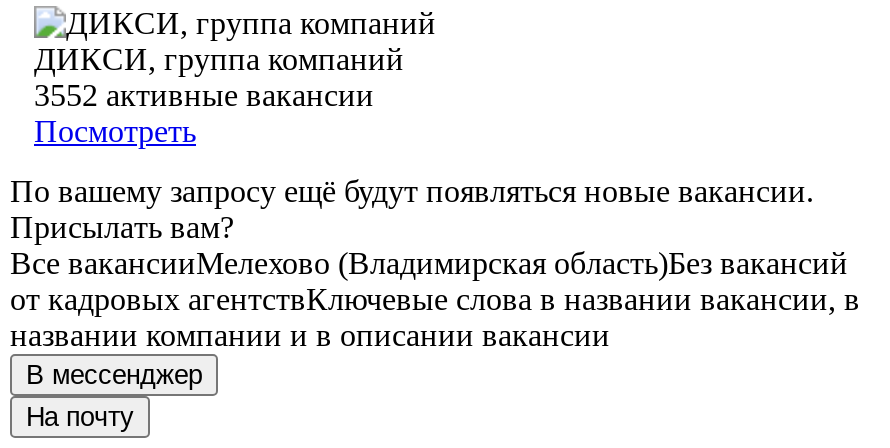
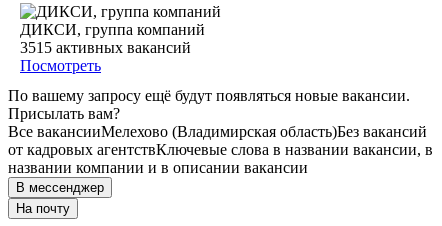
- 3552 активные вакансии
+ 3515 активных вакансий
